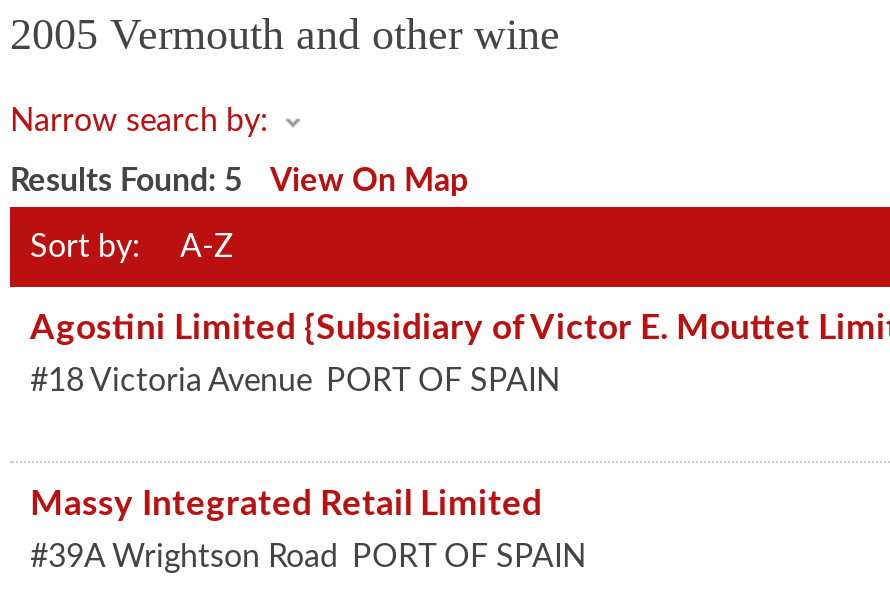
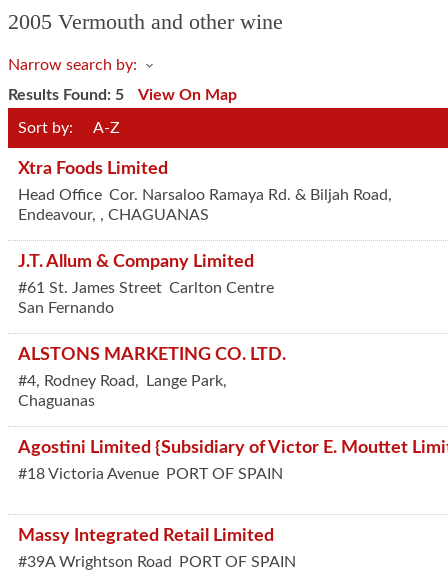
+ Xtra Foods Limited
+ Head Office Cor. Narsaloo Ramaya Rd. & Biljah Road,
+ Endeavour,, CHAGUANAS
+ J.T. Allum & Company Limited
+ #61 St. James Street Carlton Centre
+ San Fernando
+ ALSTONS MARKETING CO. LTD.
+ #4, Rodney Road, Lange Park,
+ Chaguanas
